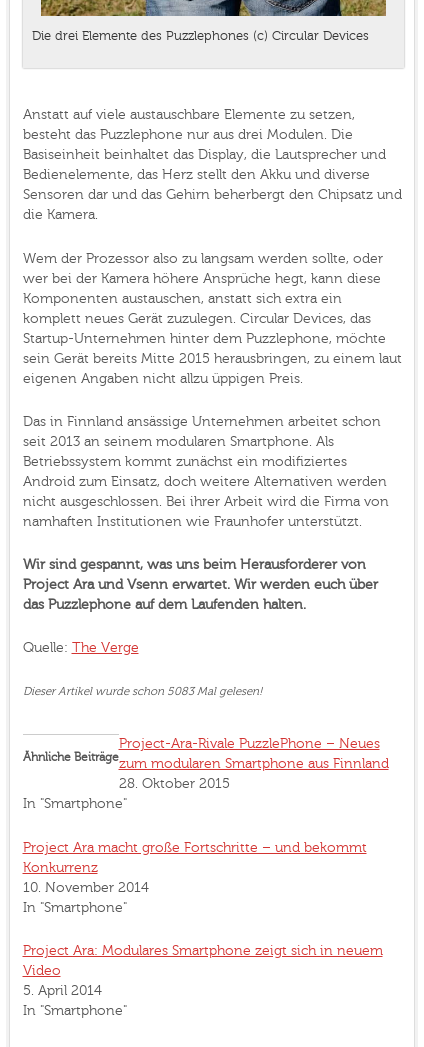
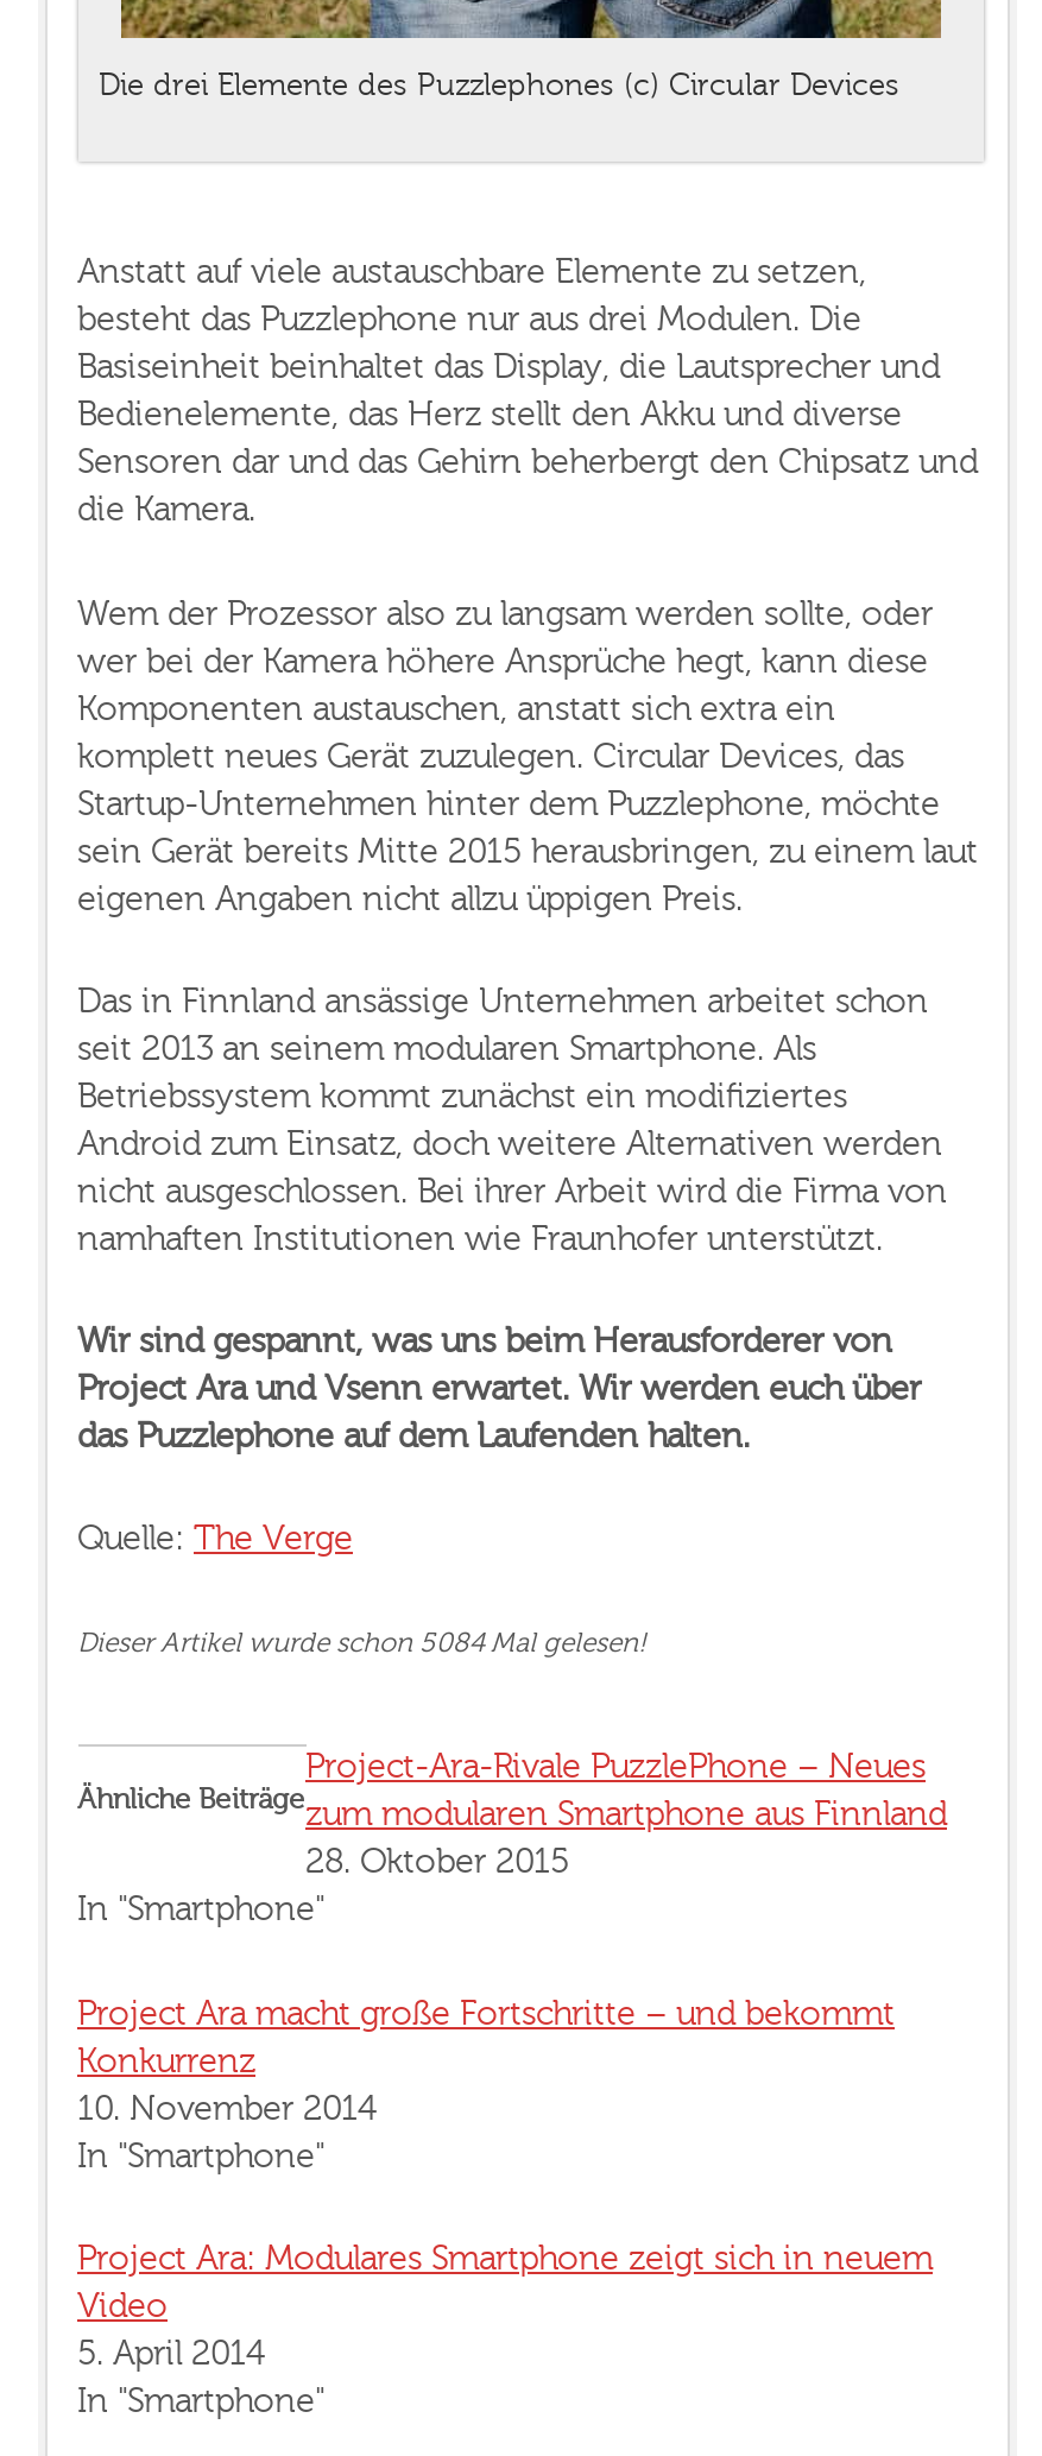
- Dieser Artikel wurde schon 5083 Mal gelesen!
+ Dieser Artikel wurde schon 5084 Mal gelesen!
